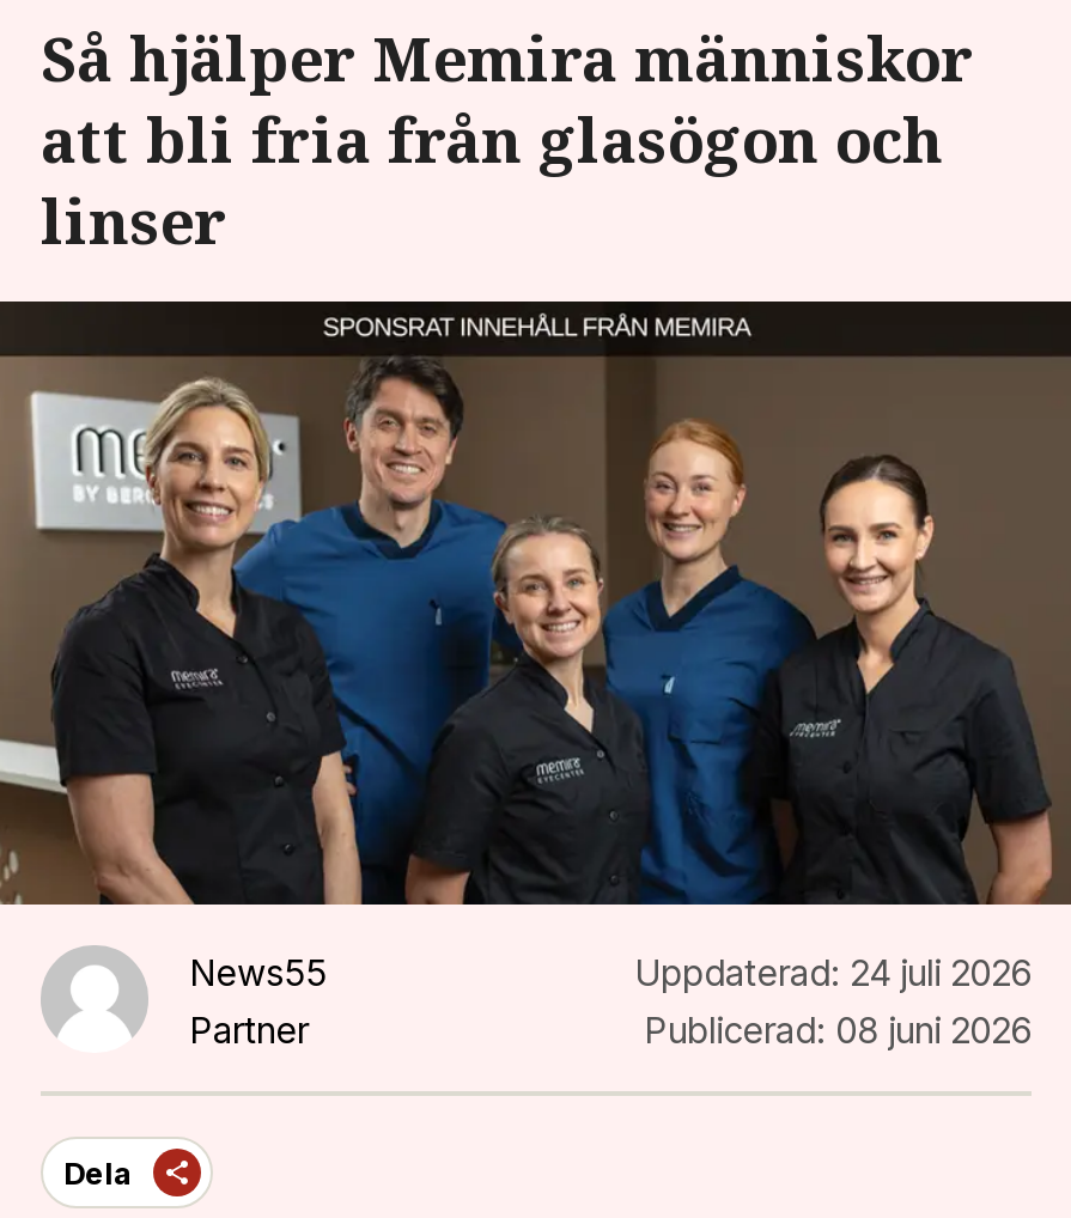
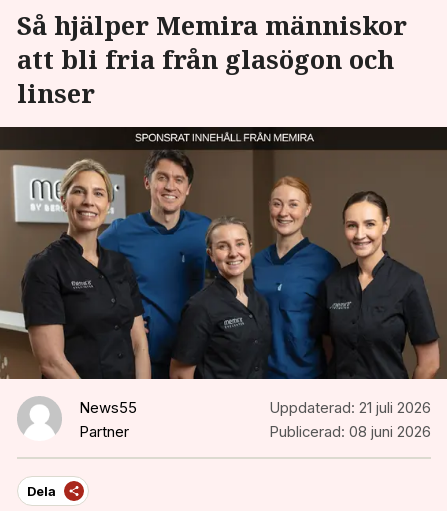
- Uppdaterad: 24 juli 2026
+ Uppdaterad: 21 juli 2026
